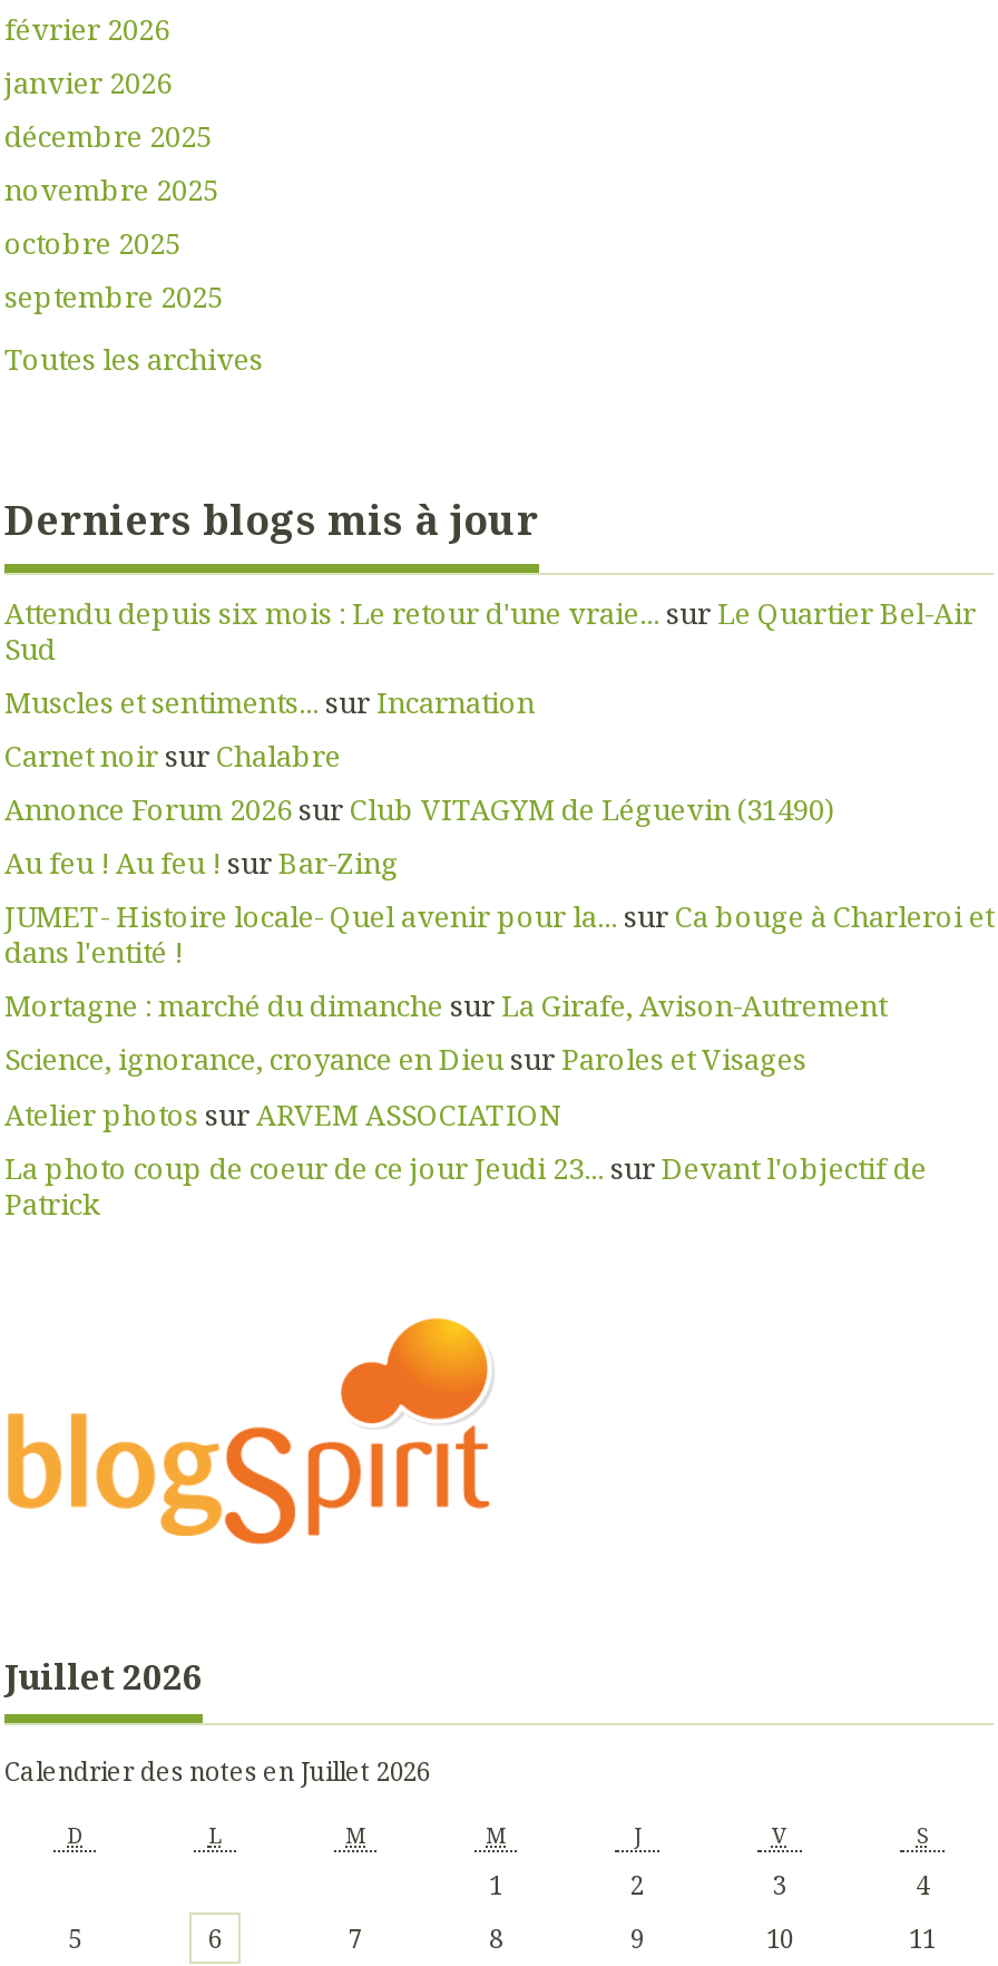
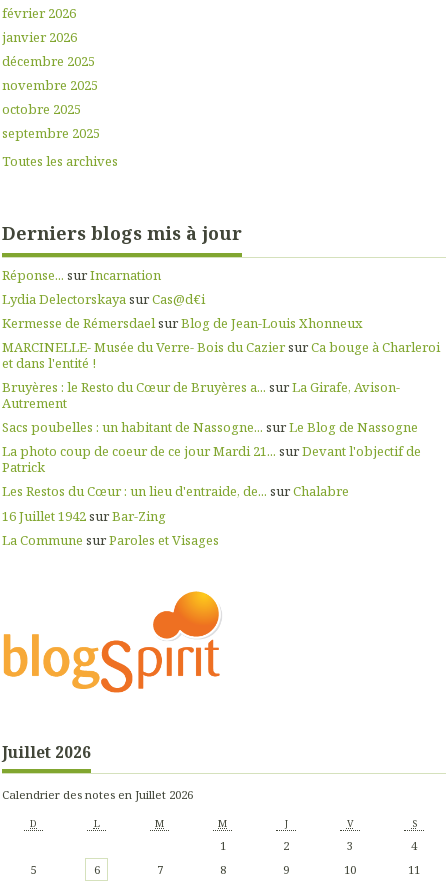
- Attendu depuis six mois : Le retour d'une vraie... sur Le Quartier Bel-Air
- Sud
- Muscles et sentiments... sur Incarnation
- Carnet noir sur Chalabre
- Annonce Forum 2026 sur Club VITAGYM de Léguevin (31490)
- Au feu ! Au feu ! sur Bar-Zing
- JUMET- Histoire locale- Quel avenir pour la... sur Ca bouge à Charleroi et
- dans l'entité !
- Mortagne : marché du dimanche sur La Girafe, Avison-Autrement
- Science, ignorance, croyance en Dieu sur Paroles et Visages
- Atelier photos sur ARVEM ASSOCIATION
- La photo coup de coeur de ce jour Jeudi 23... sur Devant l'objectif de
+ Réponse... sur Incarnation
+ Lydia Delectorskaya sur Cas@d€i
+ Kermesse de Rémersdael sur Blog de Jean-Louis Xhonneux
+ MARCINELLE- Musée du Verre- Bois du Cazier sur Ca bouge à Charleroi
+ et dans l'entité !
+ Bruyères : le Resto du Cœur de Bruyères a... sur La Girafe, Avison-
+ Autrement
+ Sacs poubelles : un habitant de Nassogne... sur Le Blog de Nassogne
+ La photo coup de coeur de ce jour Mardi 21... sur Devant l'objectif de

moved up: Patrick

+ Les Restos du Cœur : un lieu d'entraide, de... sur Chalabre
+ 16 Juillet 1942 sur Bar-Zing
+ La Commune sur Paroles et Visages
